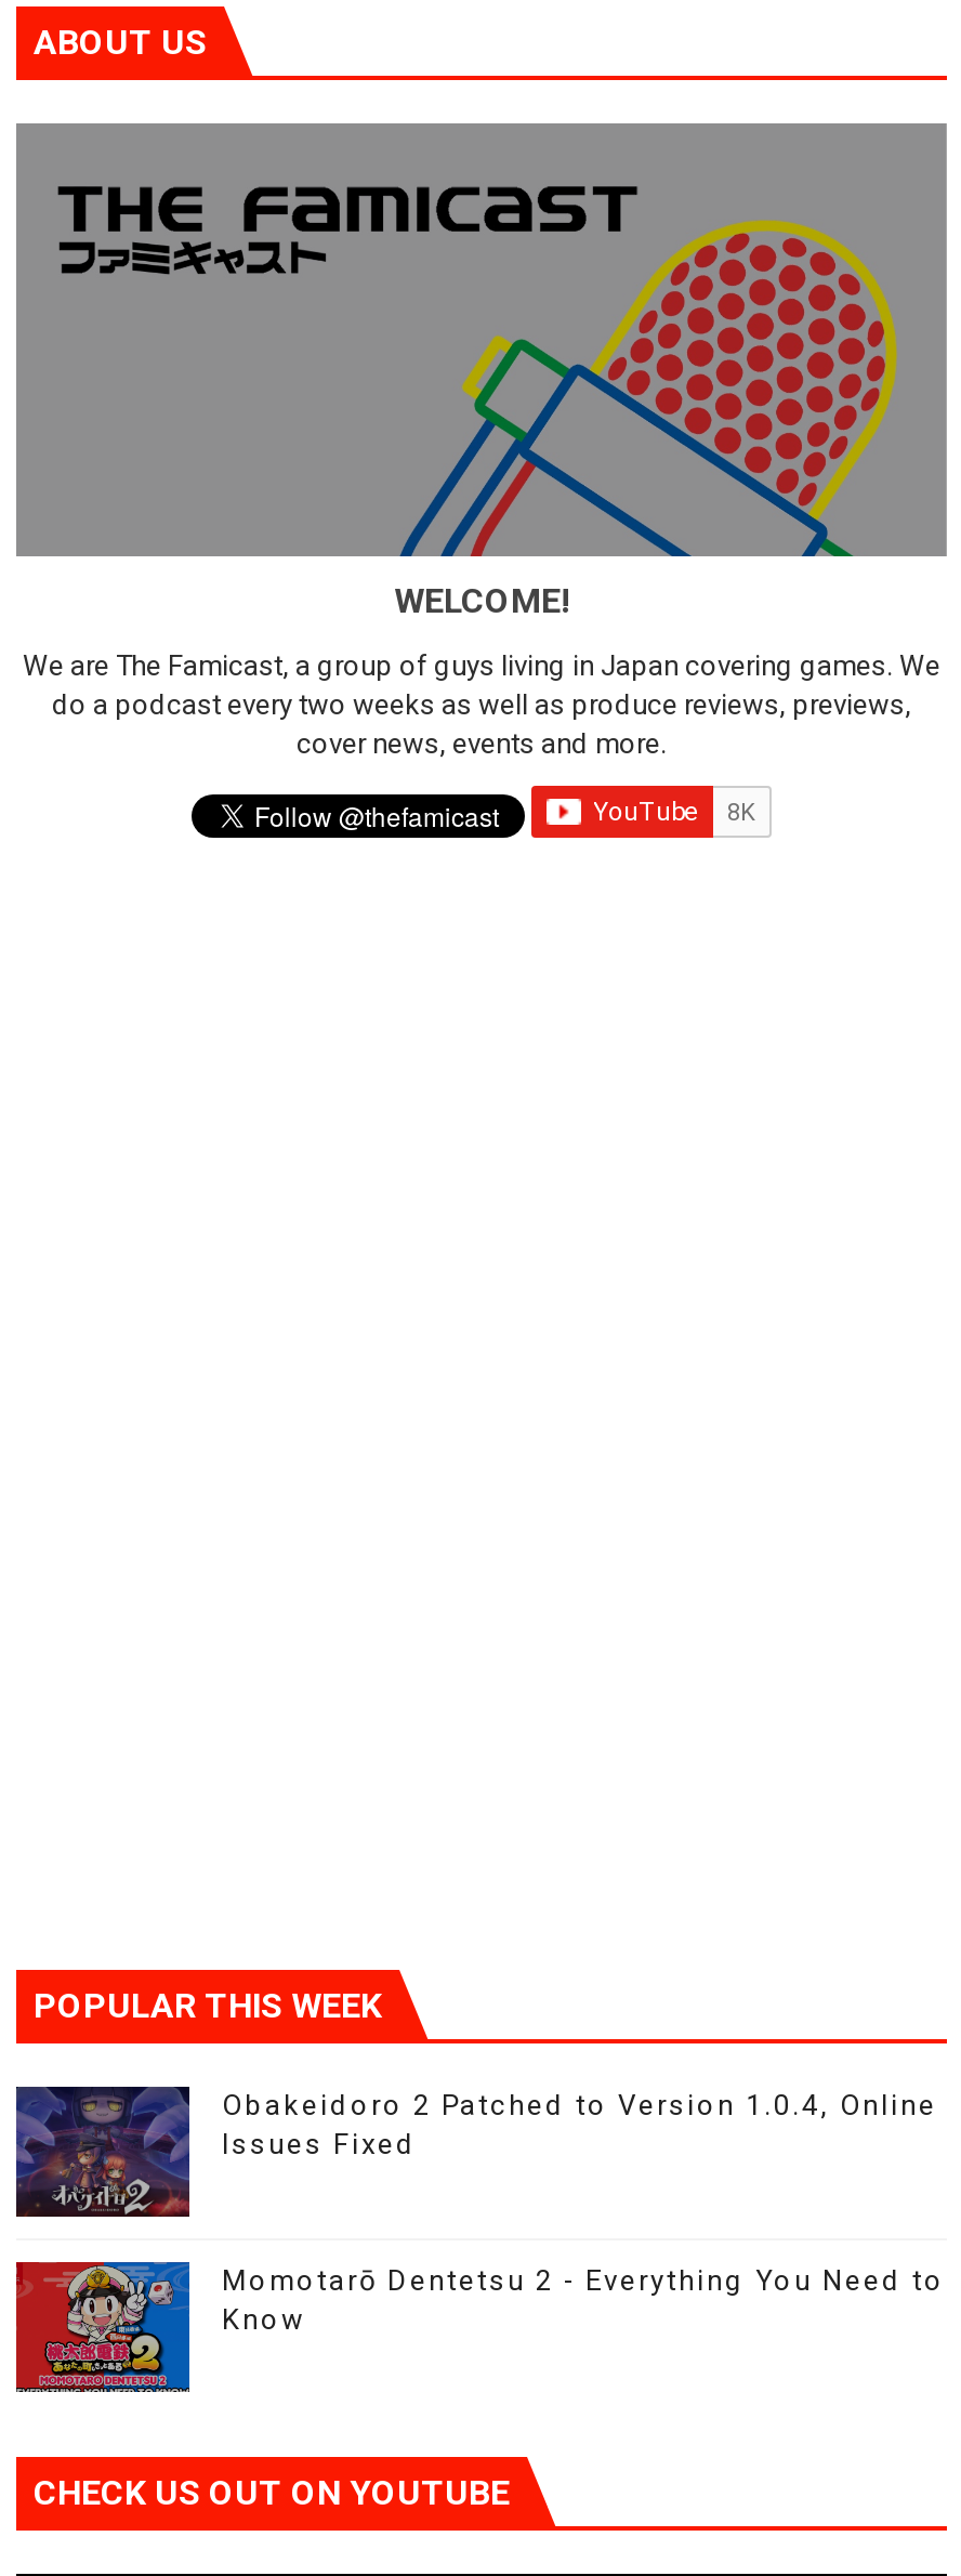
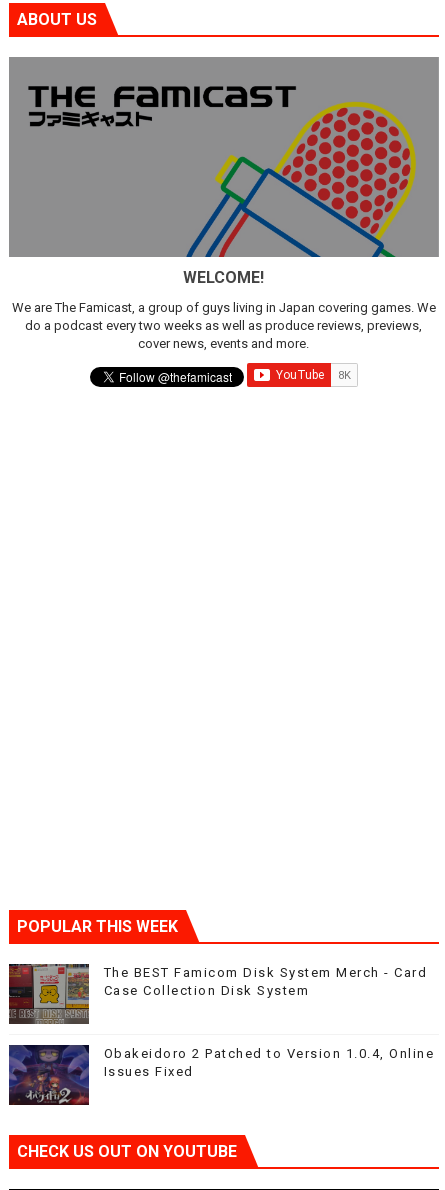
+ [image]
+ The BEST Famicom Disk System Merch - Card
+ Case Collection Disk System

moved down: [image] | Obakeidoro 2 Patched to Version 1.0.4, Online | Issues Fixed

- [image]
- Momotarō Dentetsu 2 - Everything You Need to
- Know
